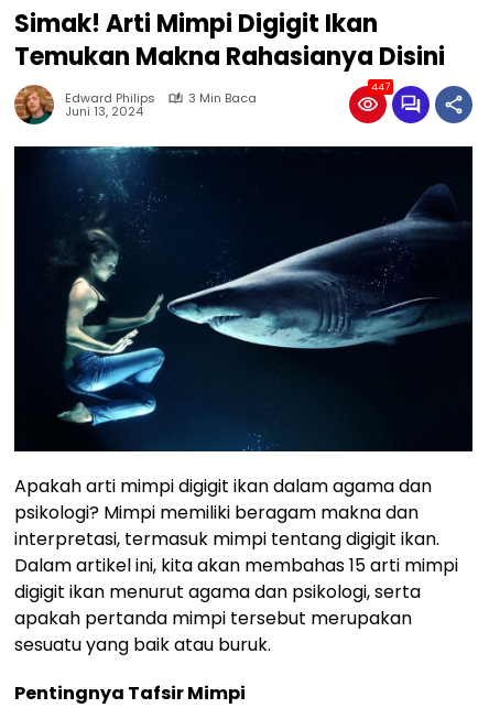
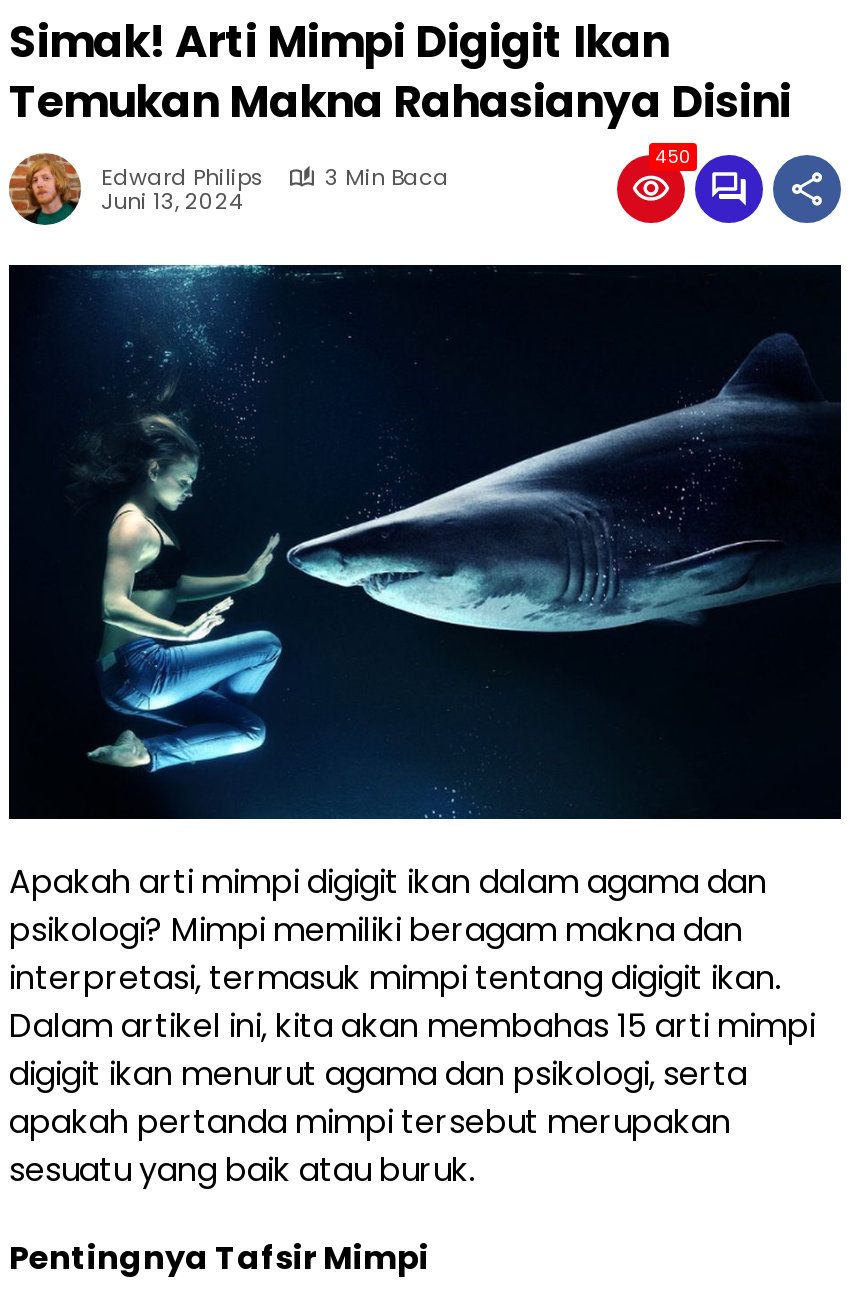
- 447
+ 450
